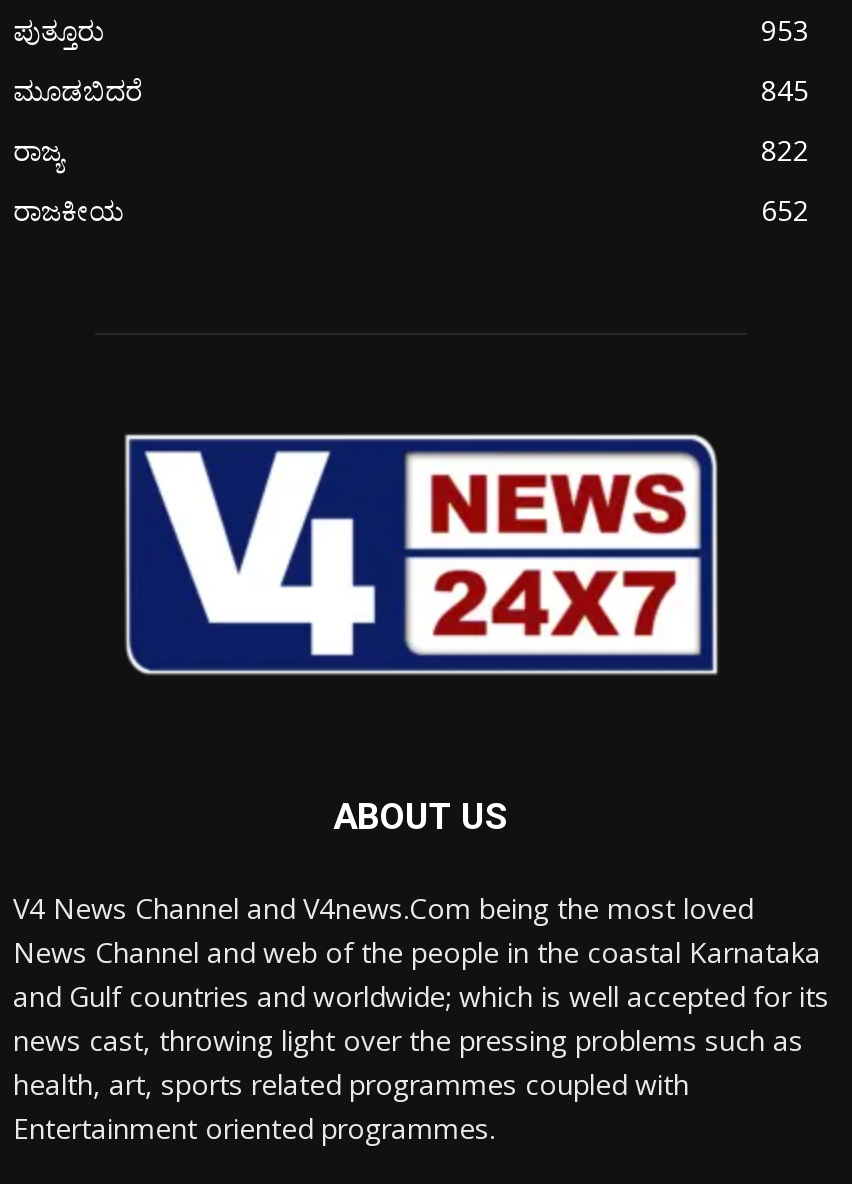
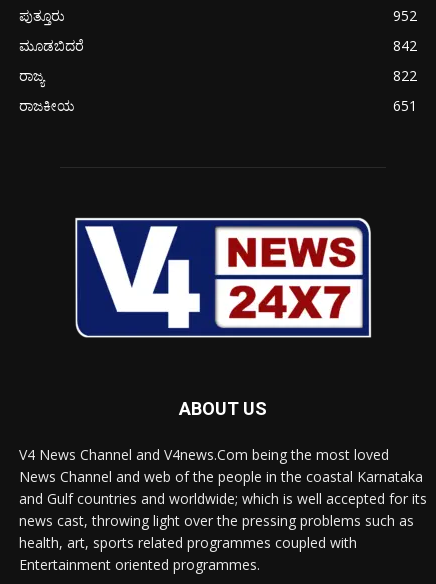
- 953
+ 952

- 845
+ 842

- 652
+ 651
